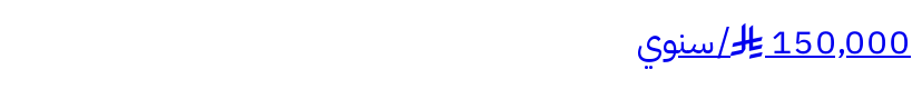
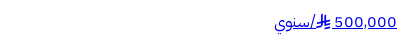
- 150,000
+ 500,000
